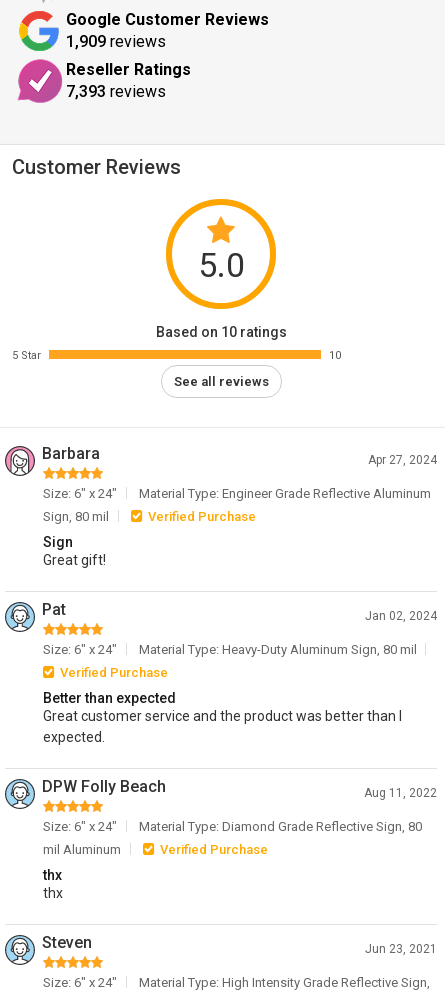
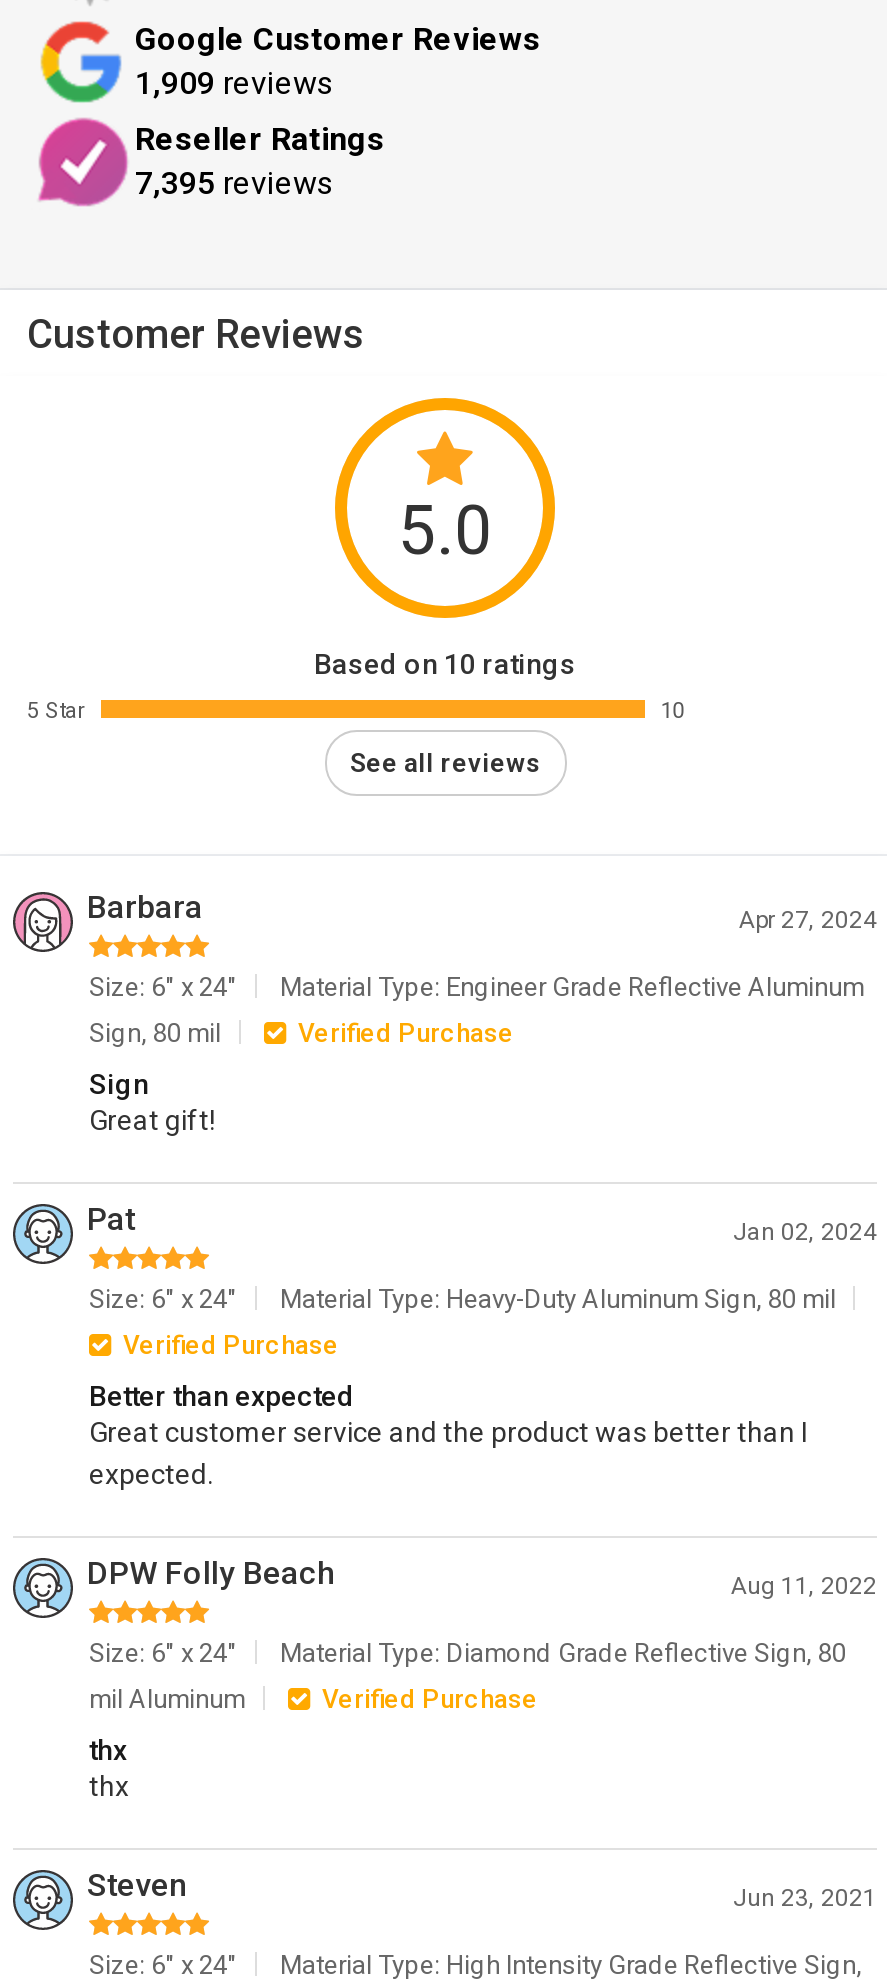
- 7,393 reviews
+ 7,395 reviews
